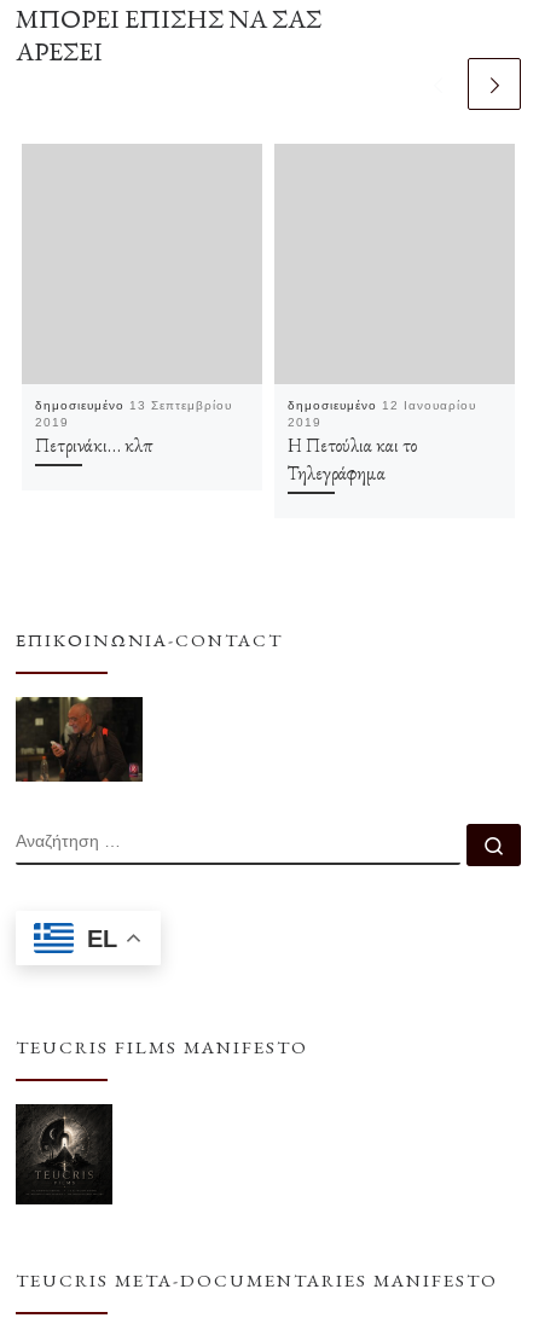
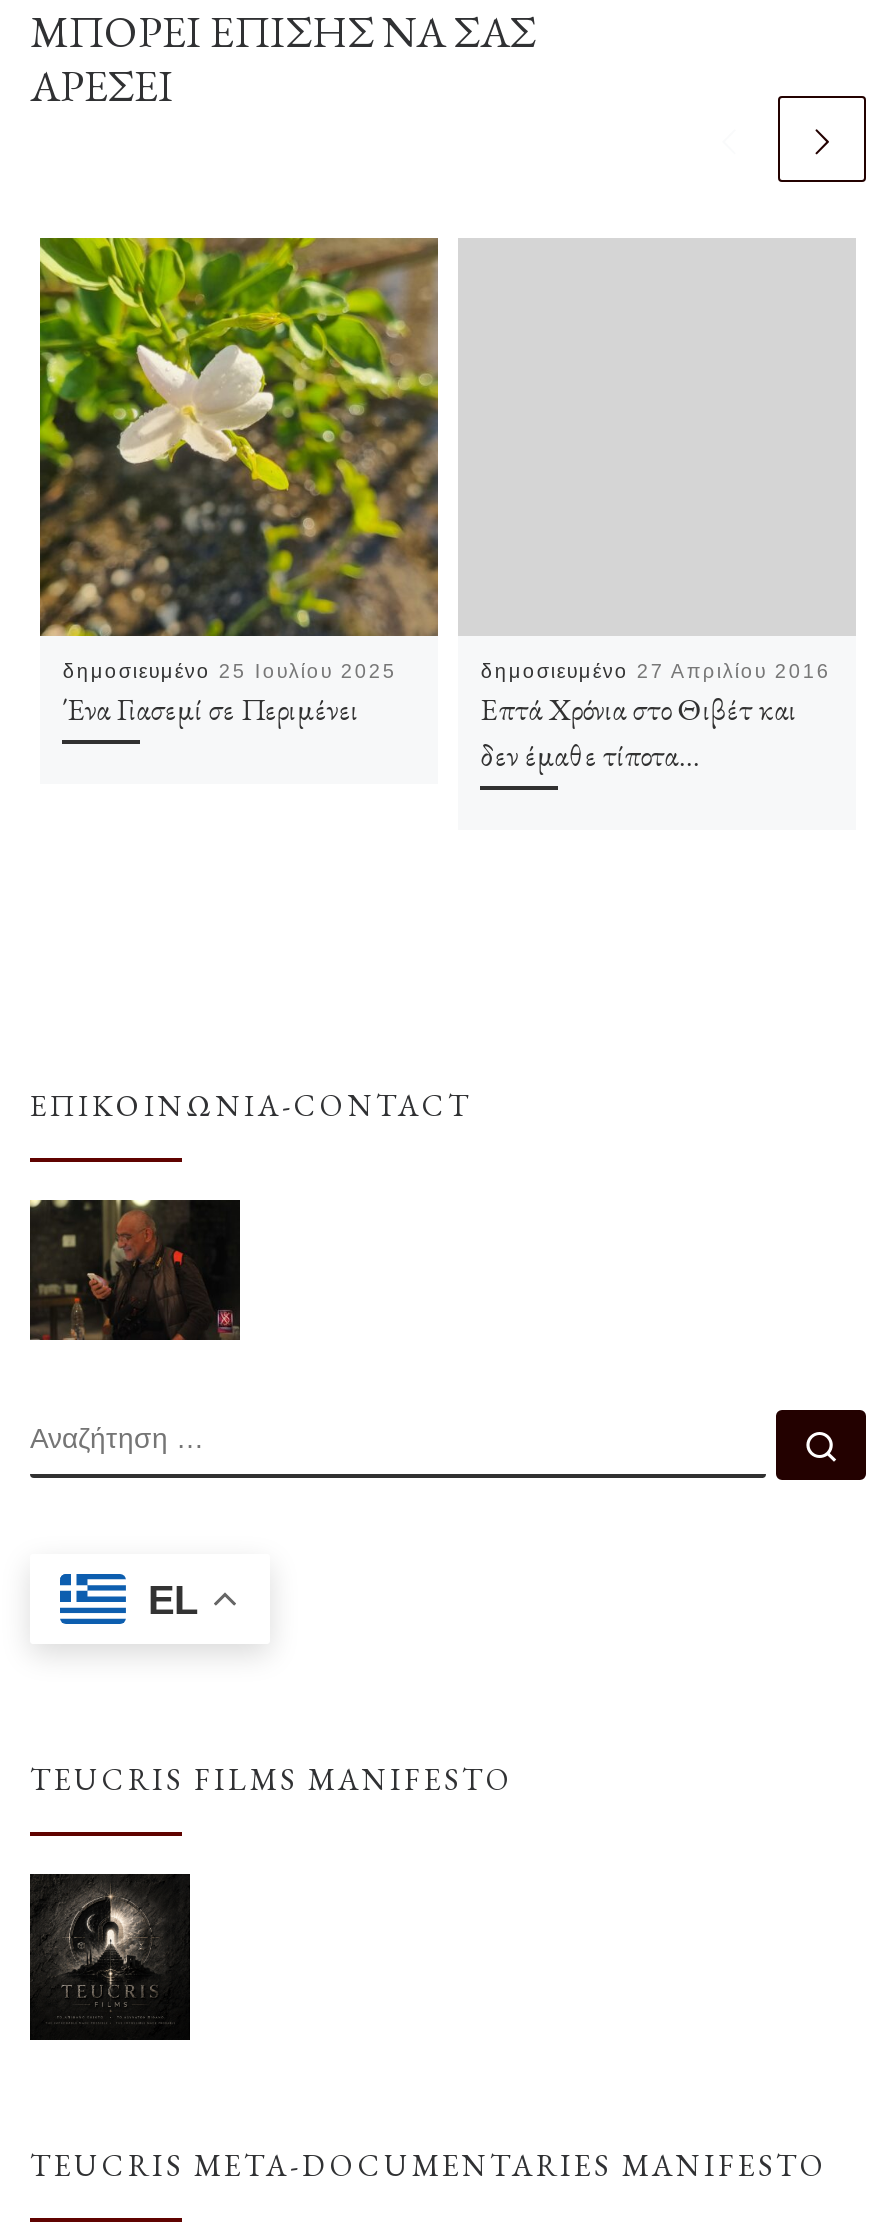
+ [image]

- δημοσιευμένο 13 Σεπτεμβρίου
- 2019
- Πετρινάκι… κλπ
+ δημοσιευμένο 25 Ιουλίου 2025
+ Ένα Γιασεμί σε Περιμένει

- δημοσιευμένο 12 Ιανουαρίου
- 2019
- Η Πετούλια και το
- Τηλεγράφημα
+ δημοσιευμένο 27 Απριλίου 2016
+ Επτά Χρόνια στο Θιβέτ και
+ δεν έμαθε τίποτα…
